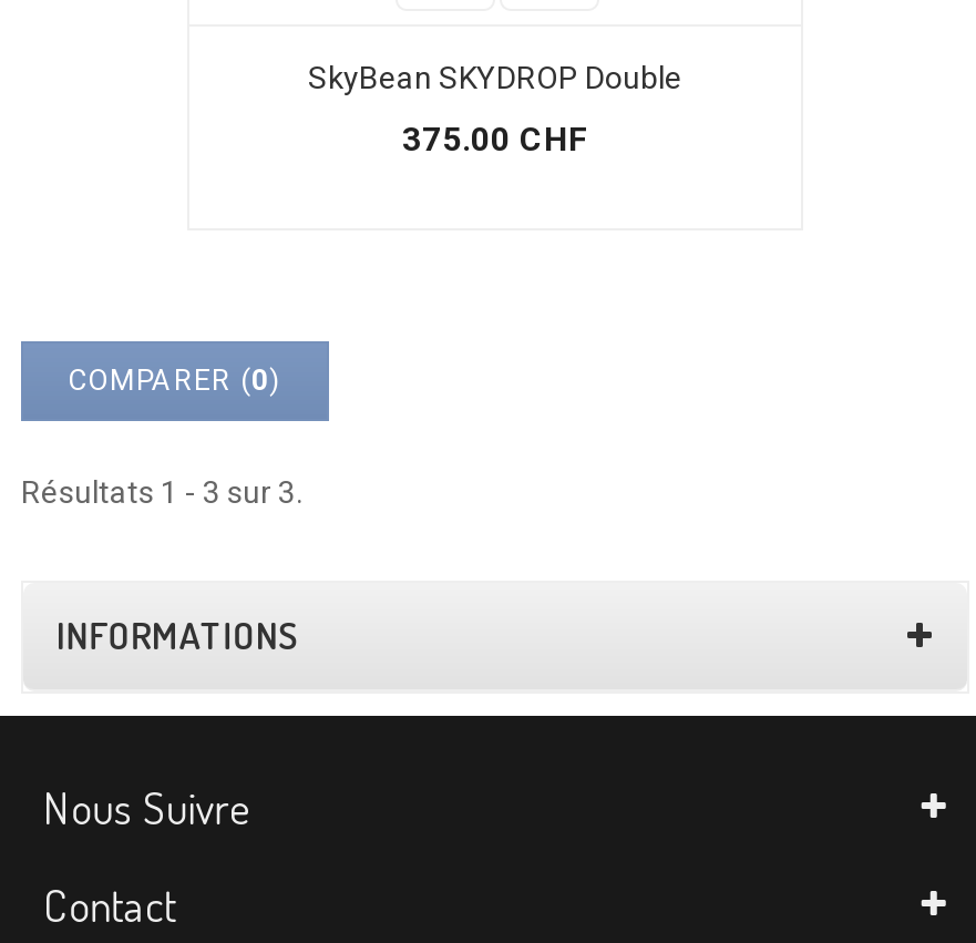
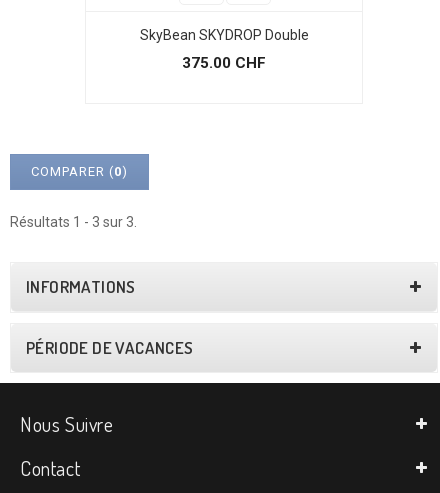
+ PÉRIODE DE VACANCES
